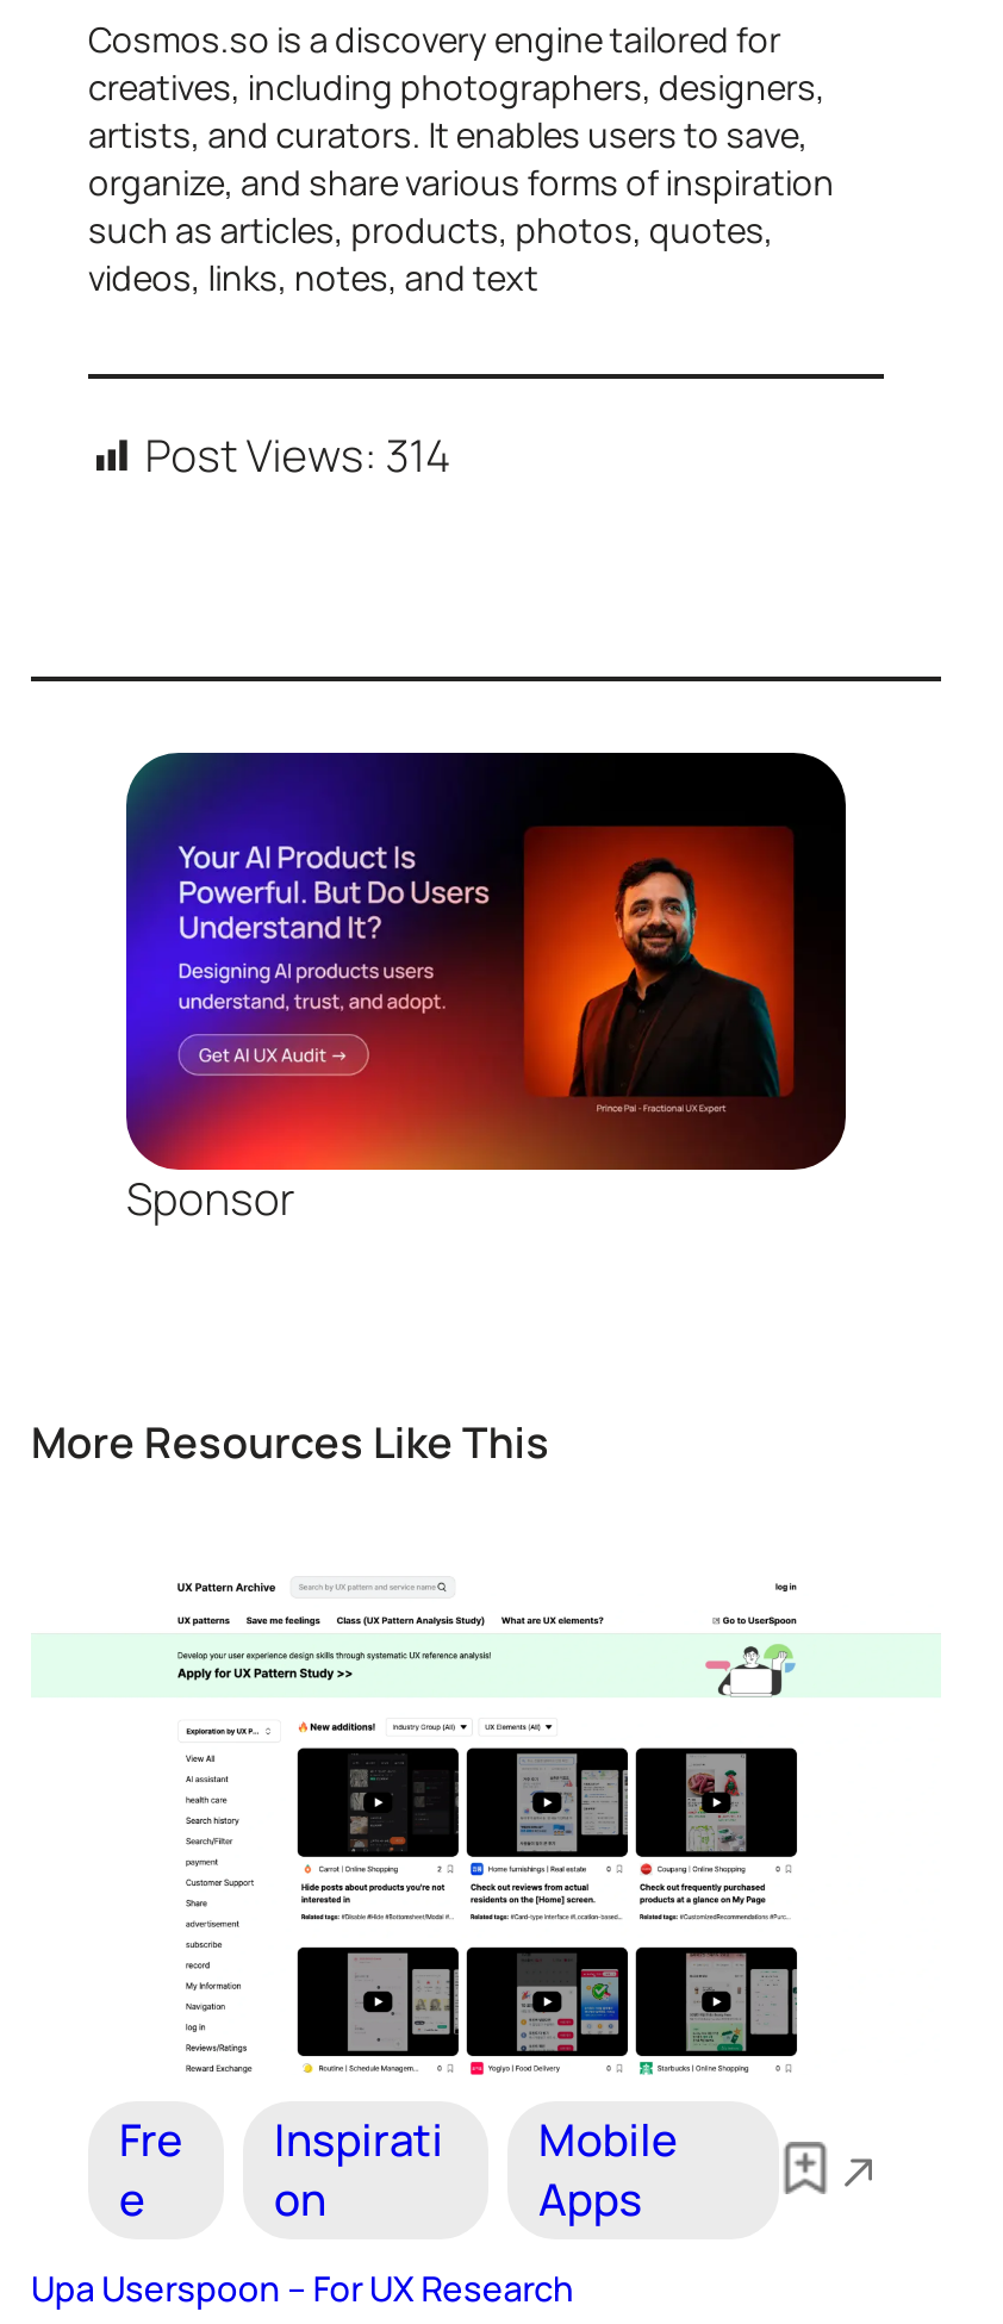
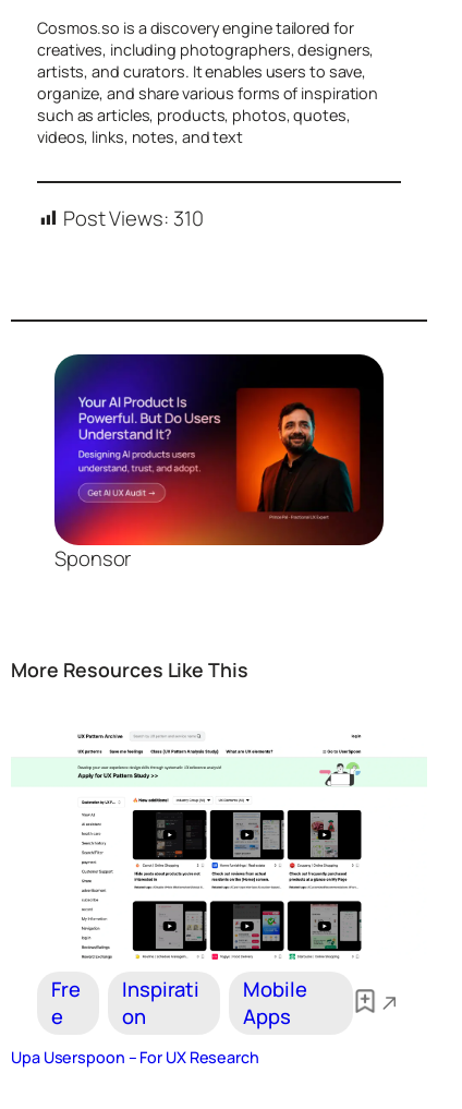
- Post Views: 314
+ Post Views: 310
